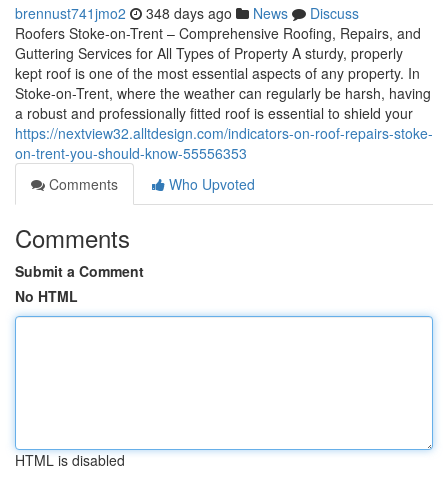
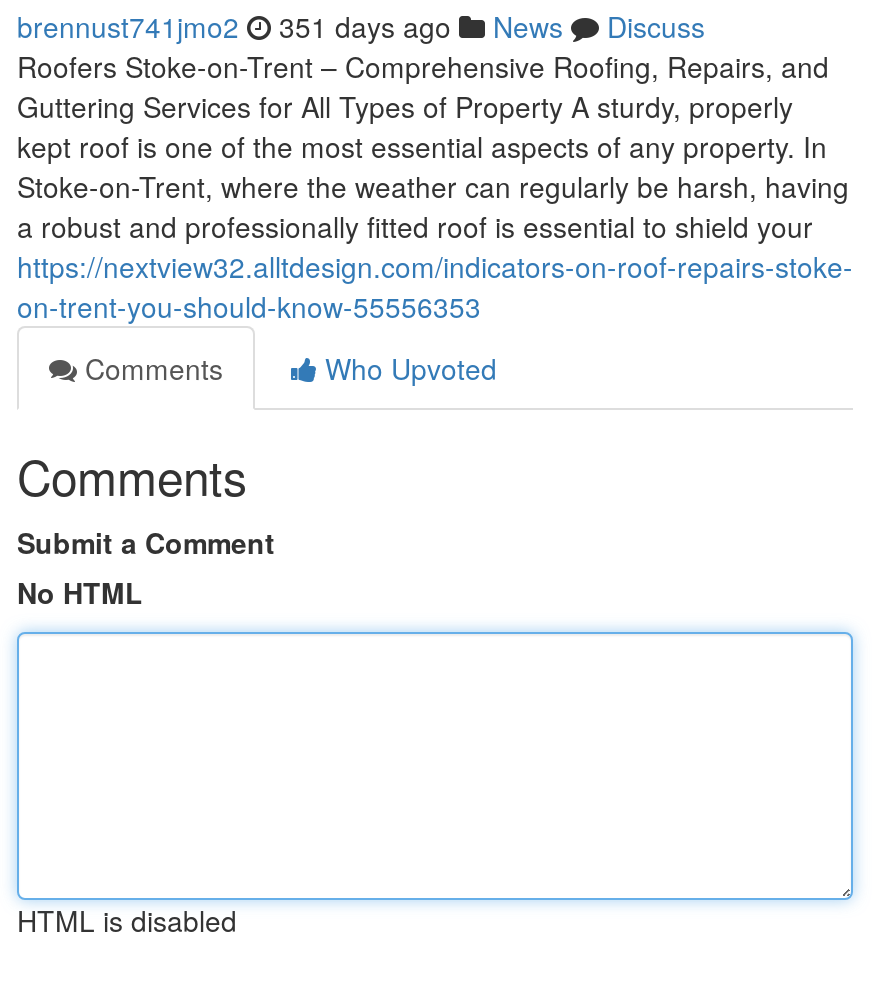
- brennust741jmo2 348 days ago News Discuss
+ brennust741jmo2 351 days ago News Discuss
